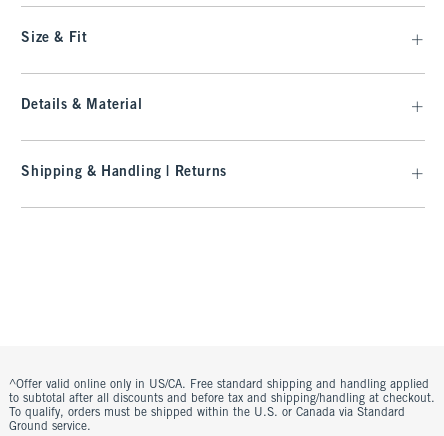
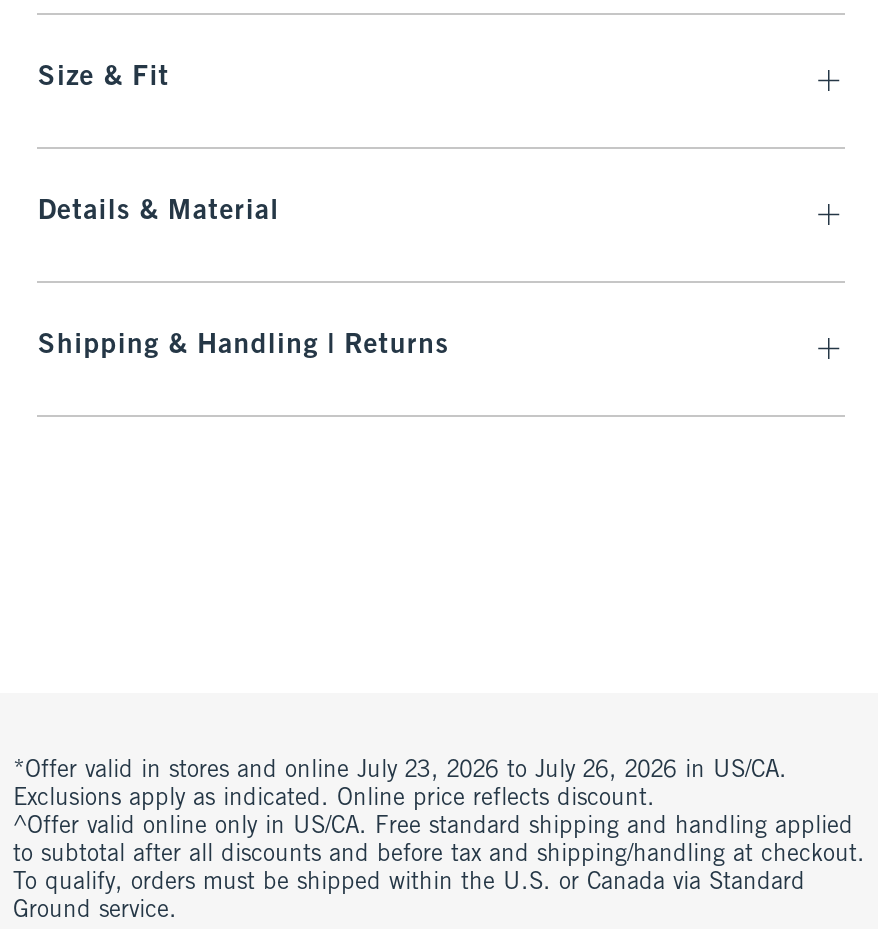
+ *Offer valid in stores and online July 23, 2026 to July 26, 2026 in US/CA.
+ Exclusions apply as indicated. Online price reflects discount.
